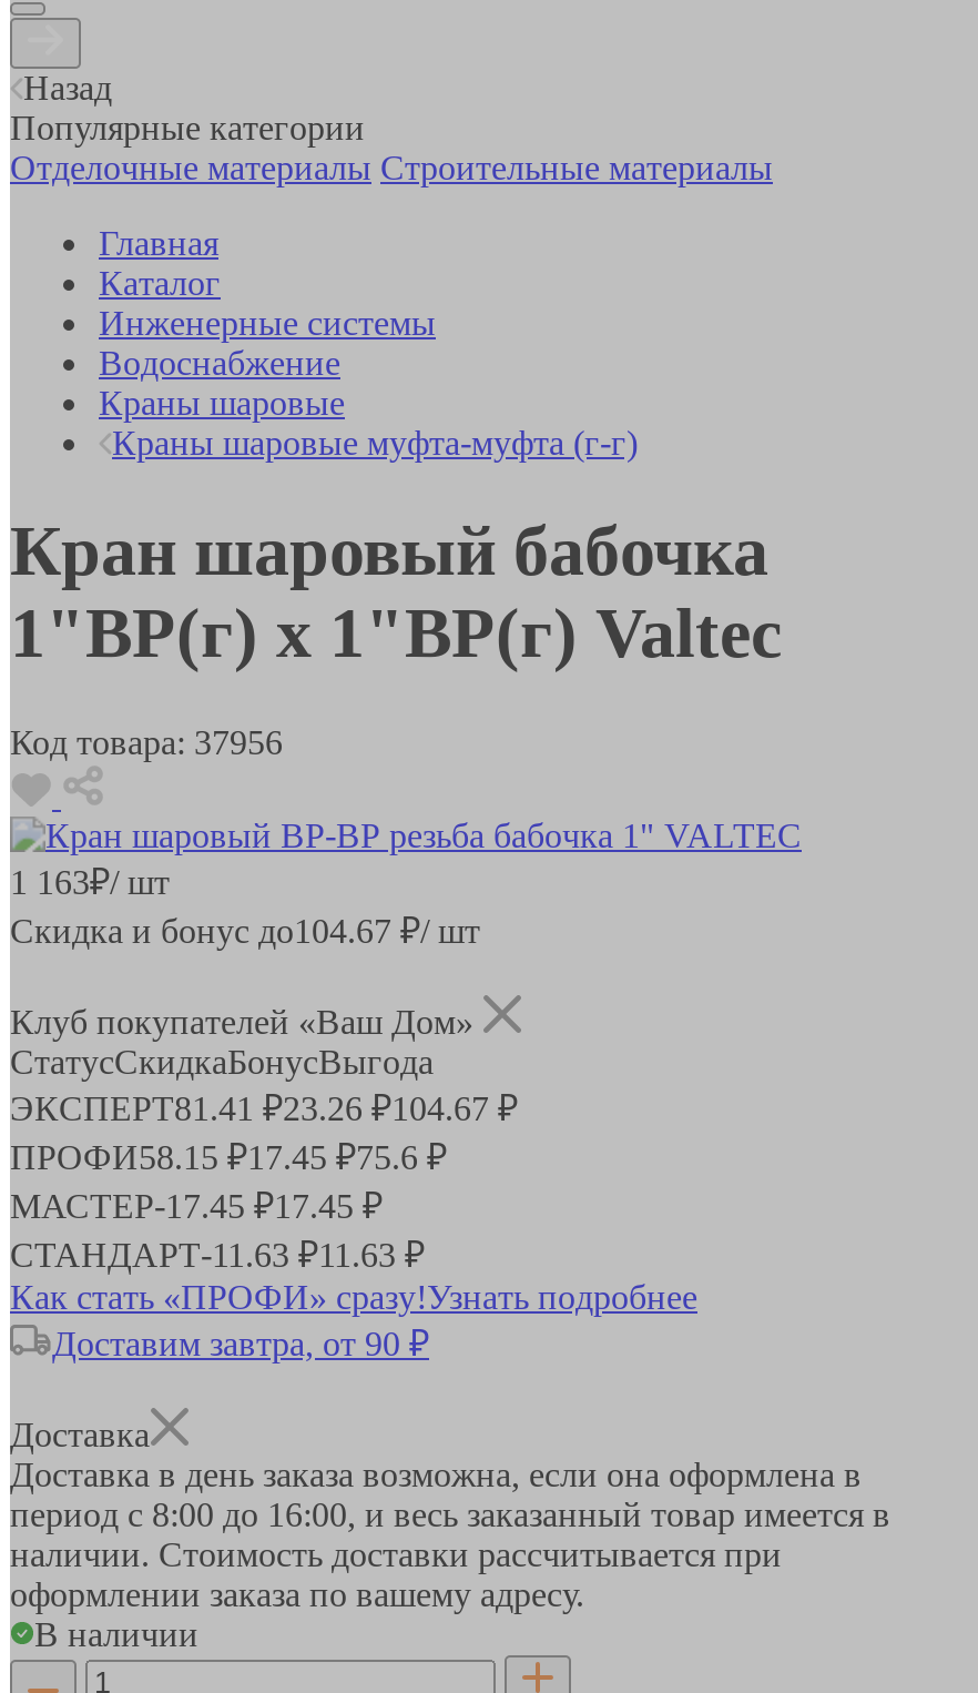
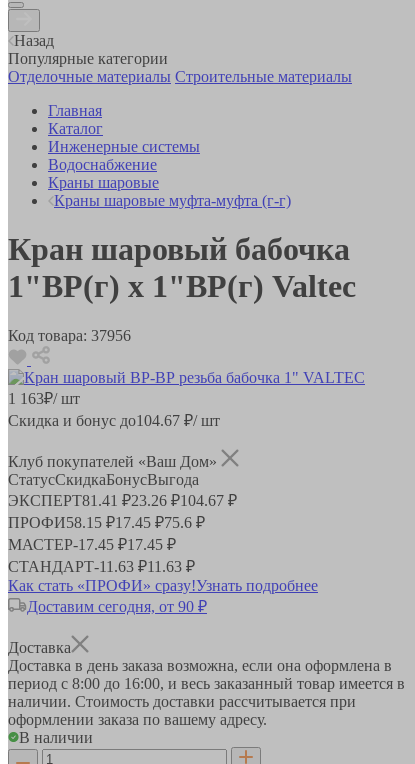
- Доставим завтра, от 90 ₽
+ Доставим сегодня, от 90 ₽
